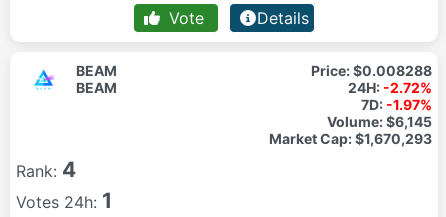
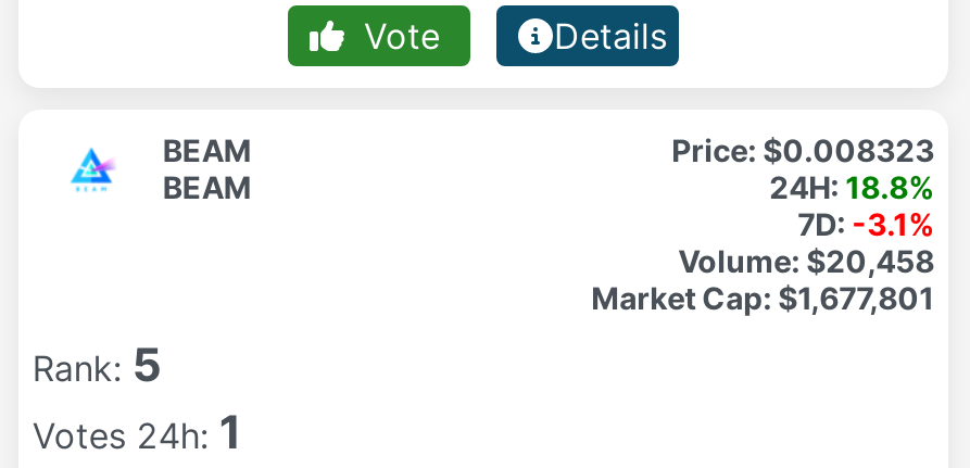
- Price: $0.008288
+ Price: $0.008323

- 24H: -2.72%
+ 24H: 18.8%

- 7D: -1.97%
+ 7D: -3.1%

- Volume: $6,145
+ Volume: $20,458

- Market Cap: $1,670,293
+ Market Cap: $1,677,801

- Rank: 4
+ Rank: 5
